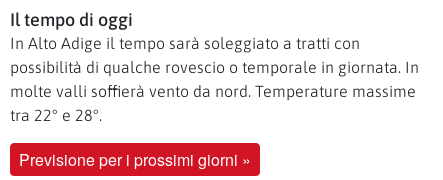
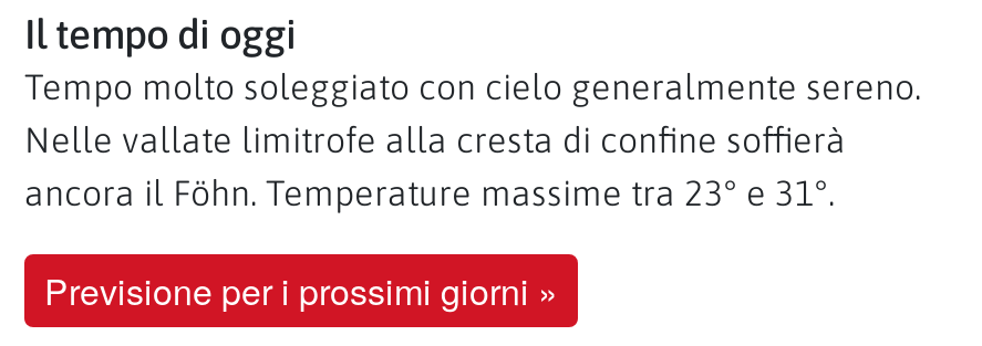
- In Alto Adige il tempo sarà soleggiato a tratti con
- possibilità di qualche rovescio o temporale in giornata. In
- molte valli soffierà vento da nord. Temperature massime
- tra 22° e 28°.
+ Tempo molto soleggiato con cielo generalmente sereno.
+ Nelle vallate limitrofe alla cresta di confine soffierà
+ ancora il Föhn. Temperature massime tra 23° e 31°.
